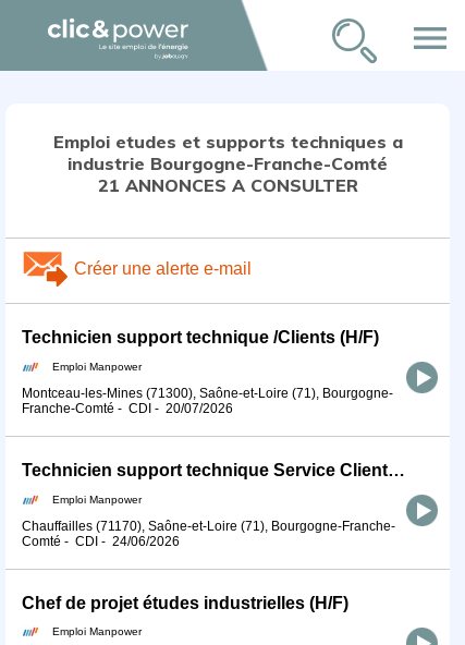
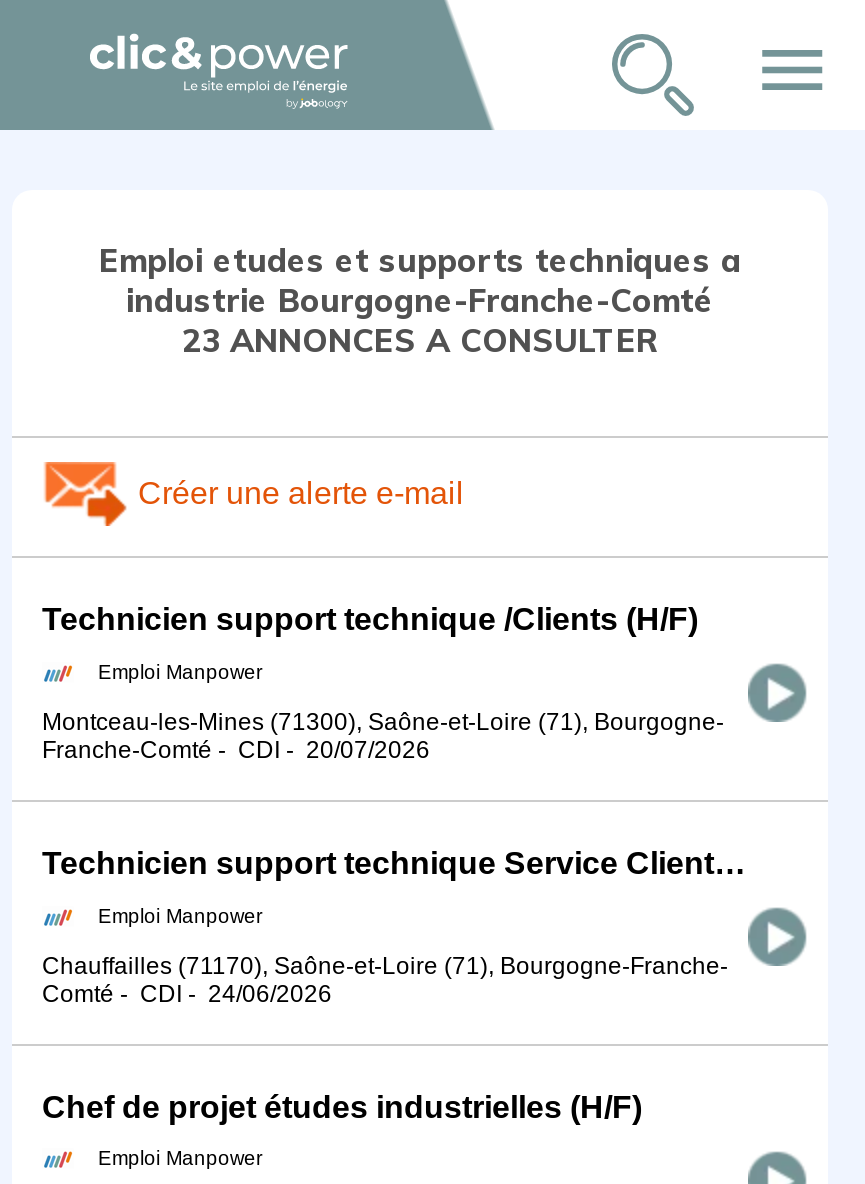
- 21 ANNONCES A CONSULTER
+ 23 ANNONCES A CONSULTER
